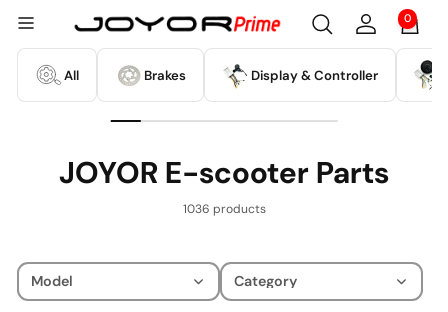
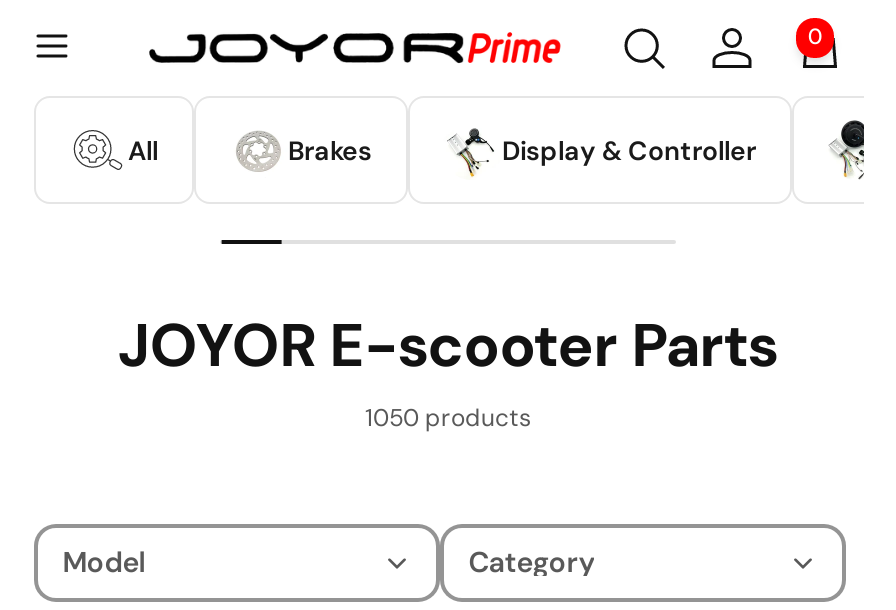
- 1036 products
+ 1050 products
